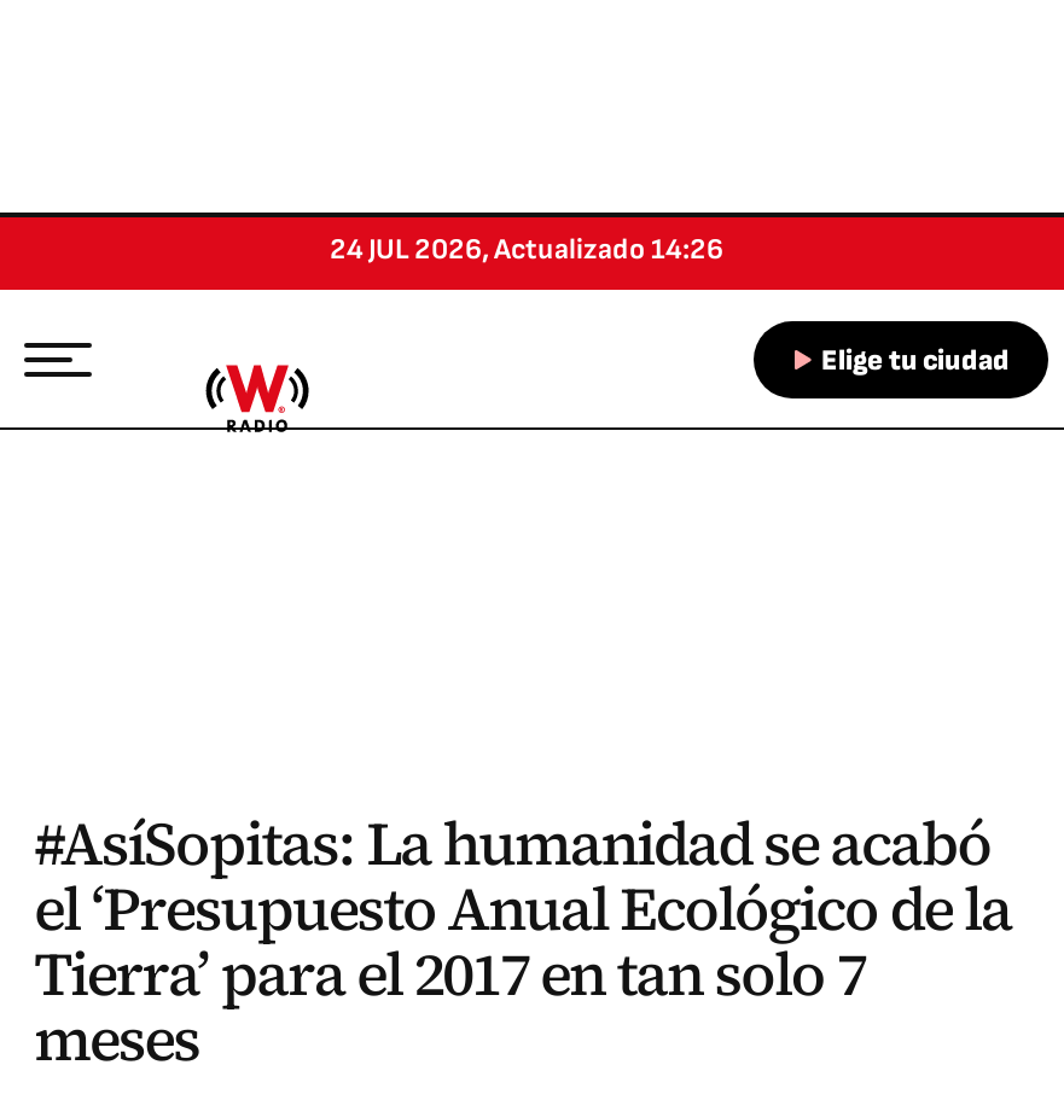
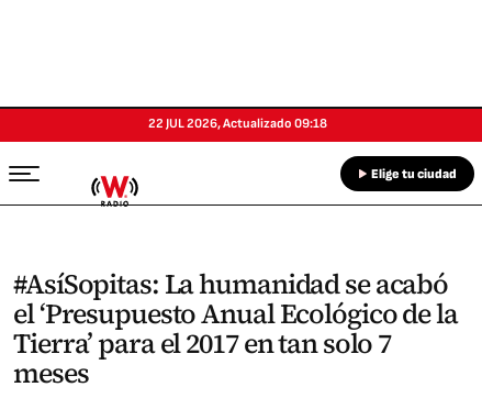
- 24 JUL 2026,Actualizado 14:26
+ 22 JUL 2026,Actualizado 09:18
